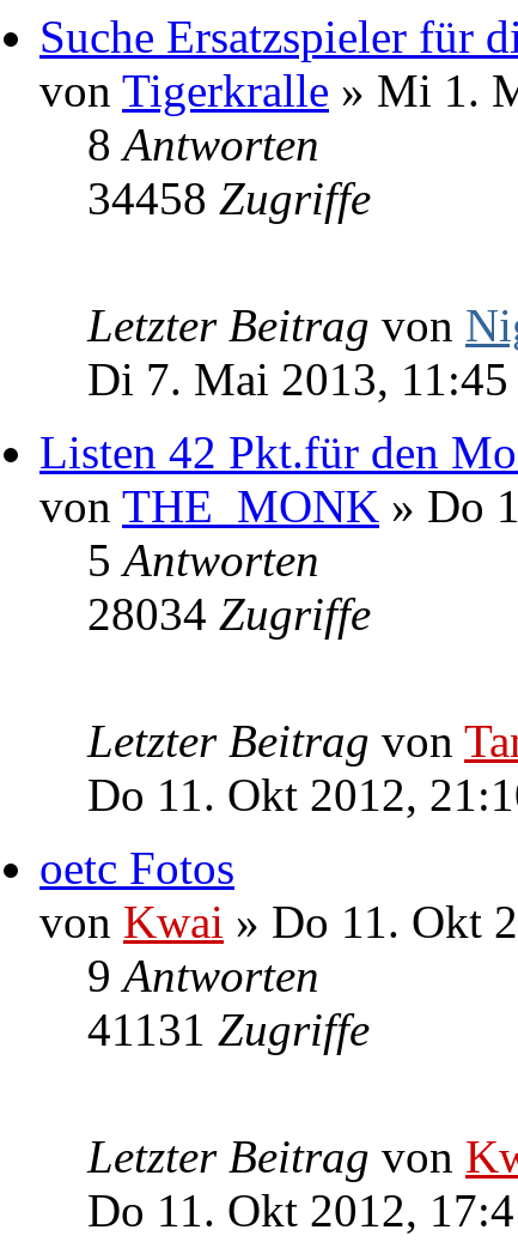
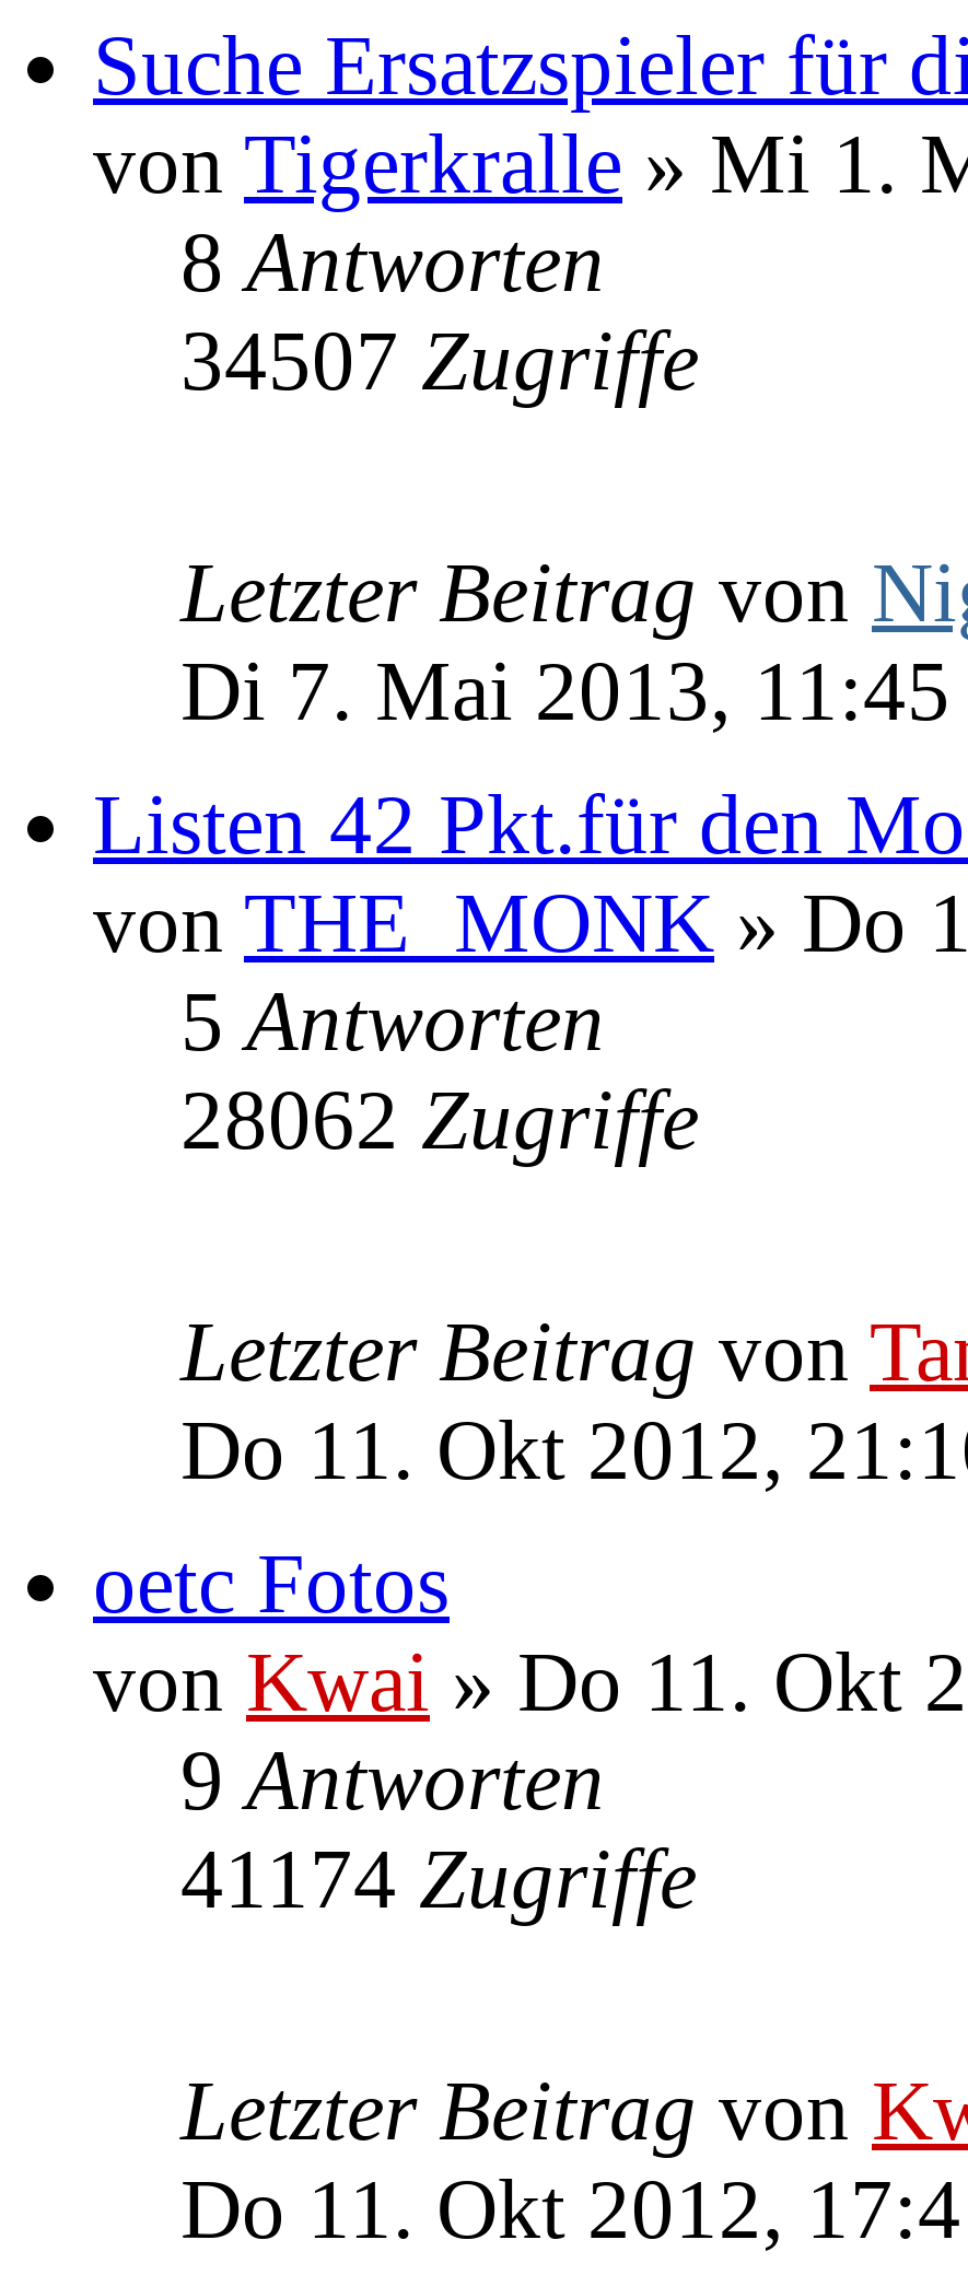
- 34458 Zugriffe
+ 34507 Zugriffe

- 28034 Zugriffe
+ 28062 Zugriffe

- 41131 Zugriffe
+ 41174 Zugriffe
